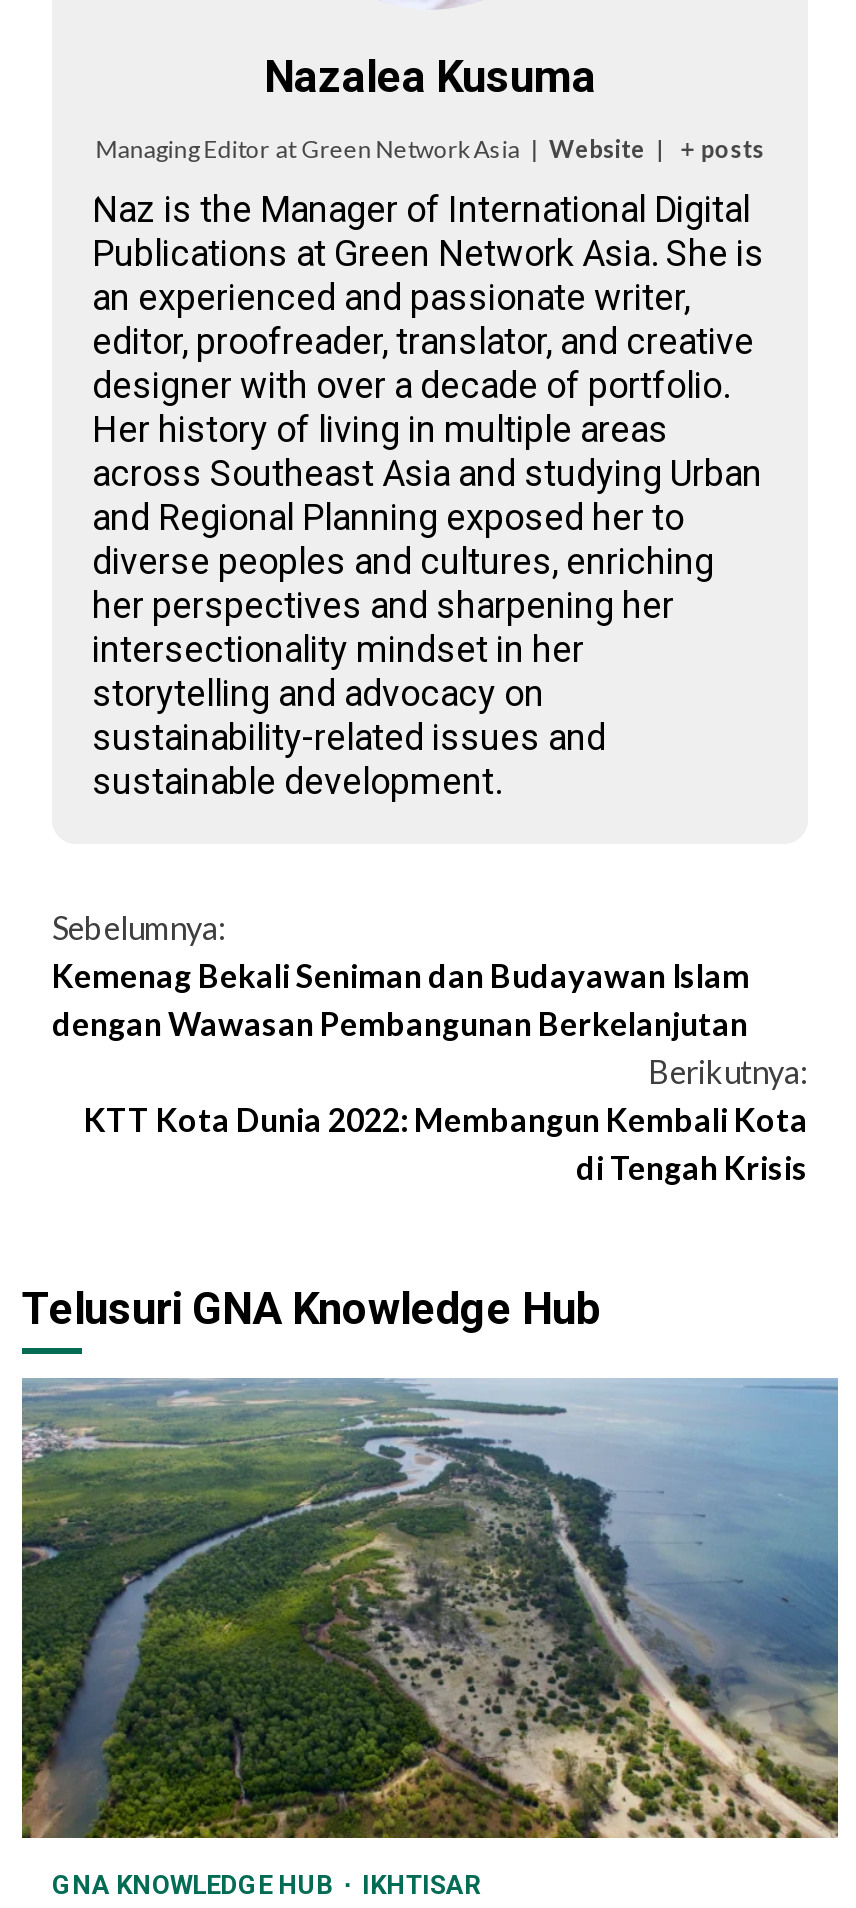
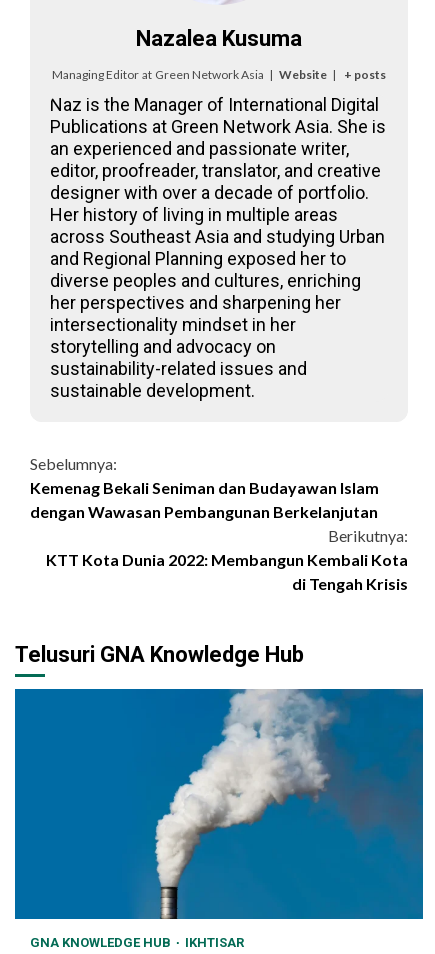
- [image]
+ [image]
